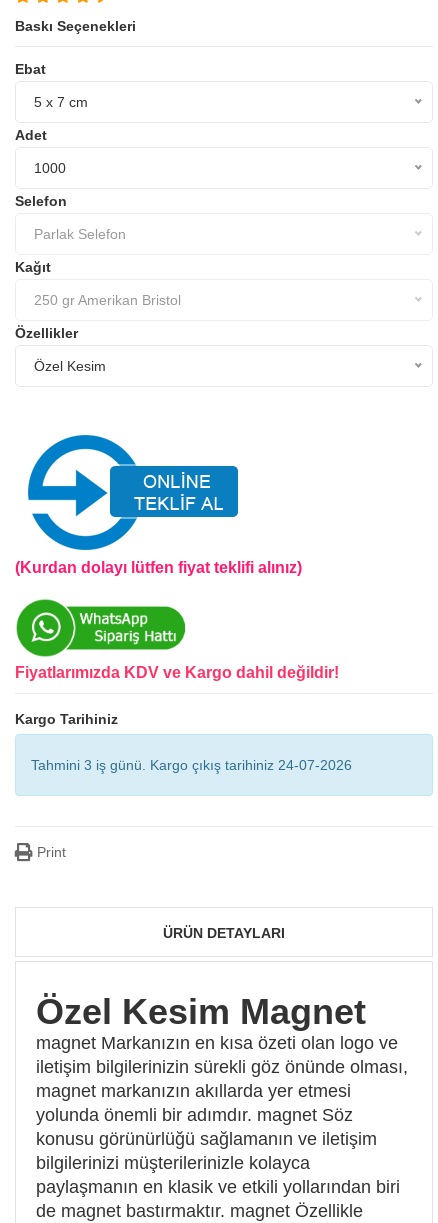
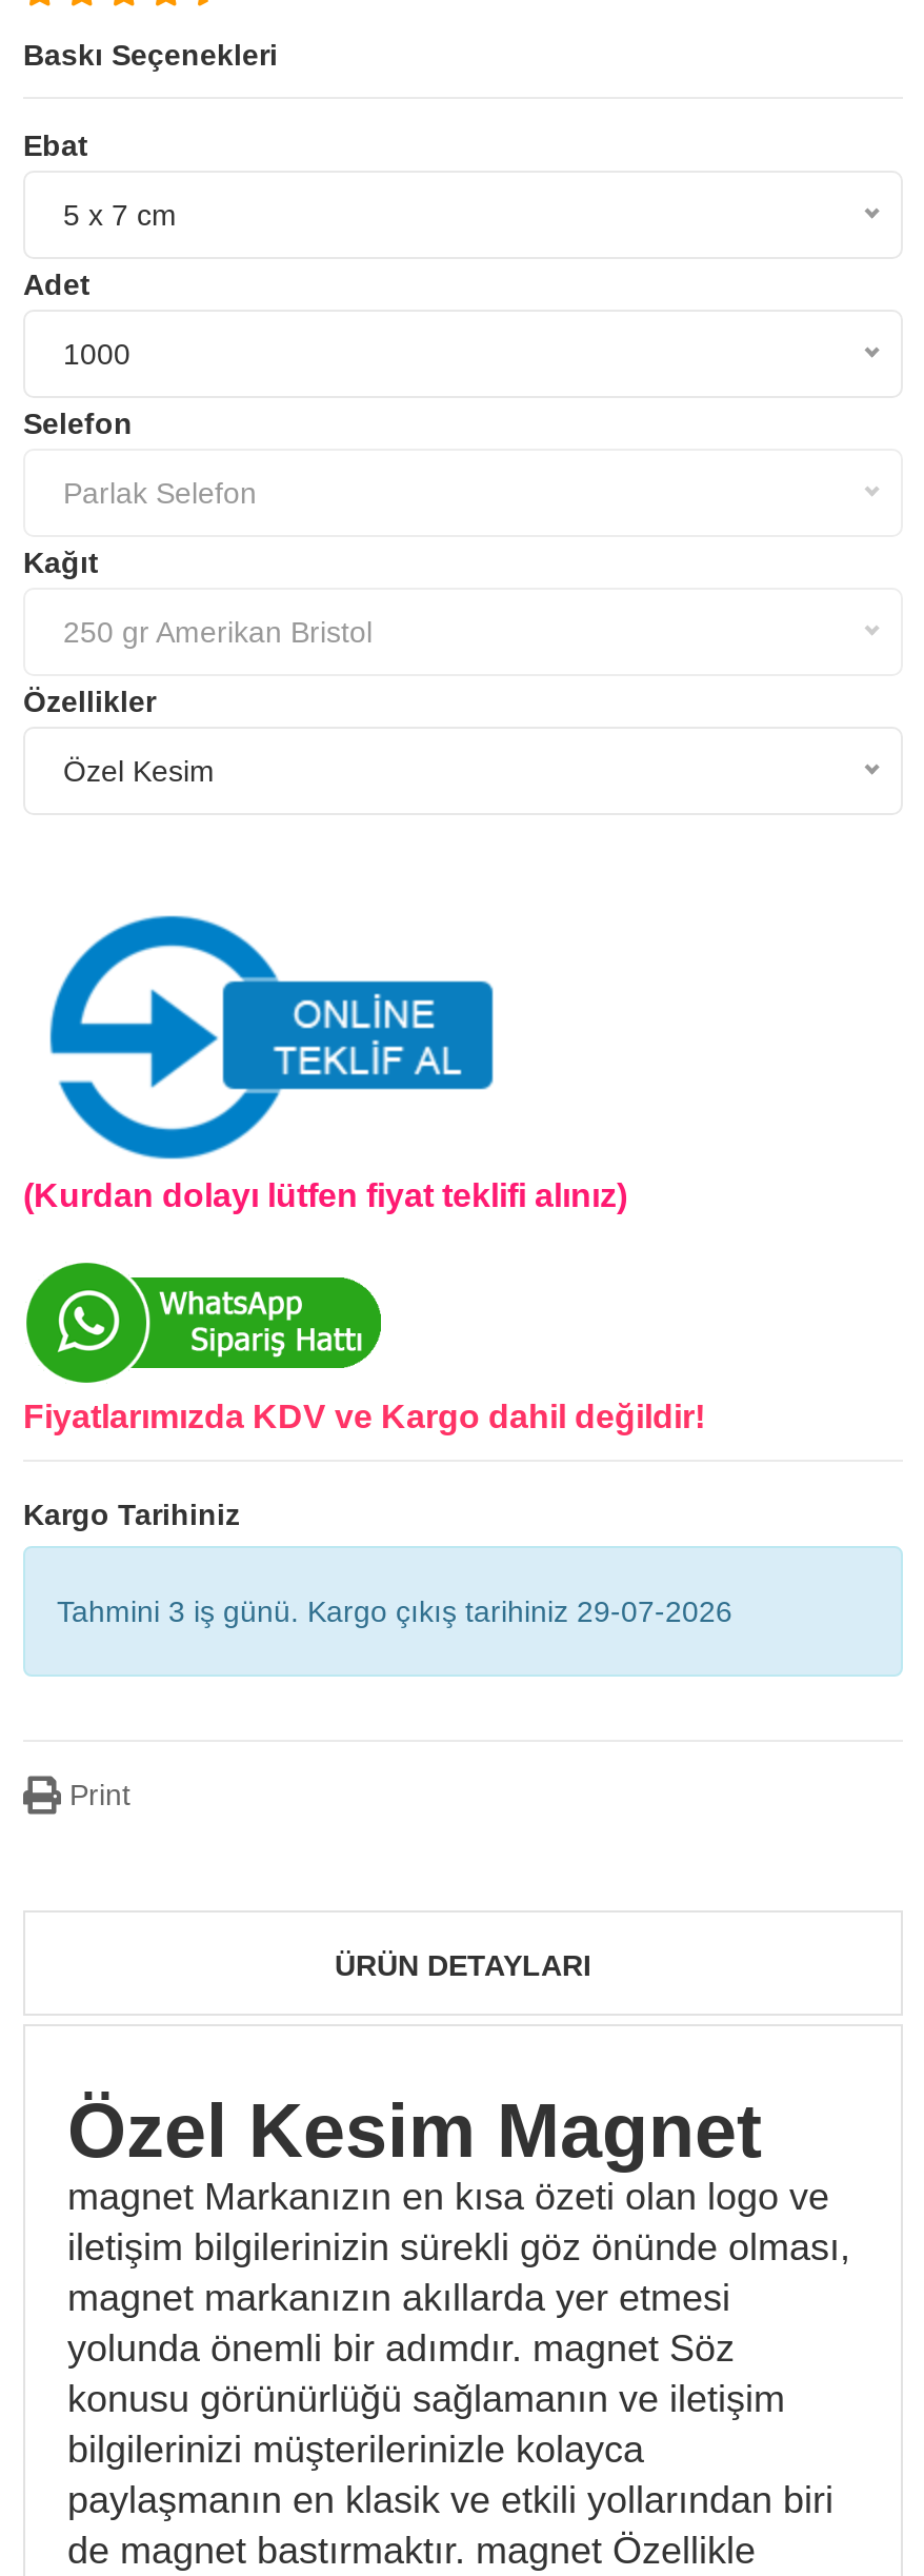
- Tahmini 3 iş günü. Kargo çıkış tarihiniz 24-07-2026
+ Tahmini 3 iş günü. Kargo çıkış tarihiniz 29-07-2026
